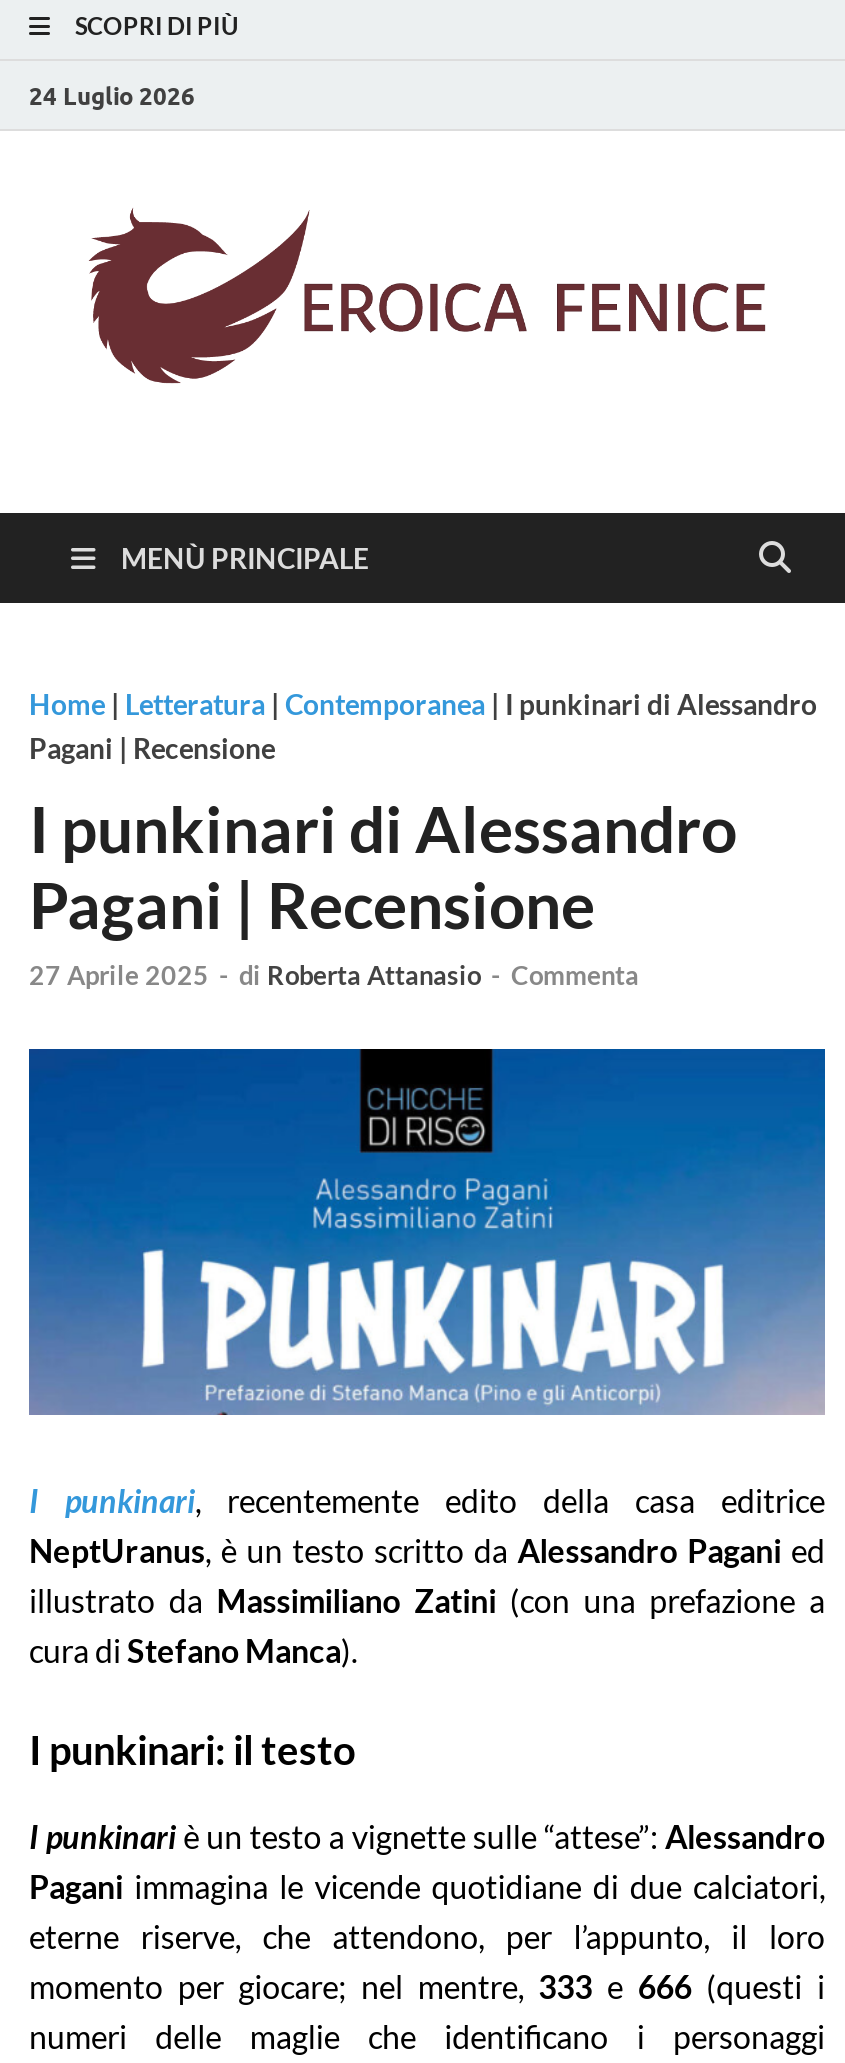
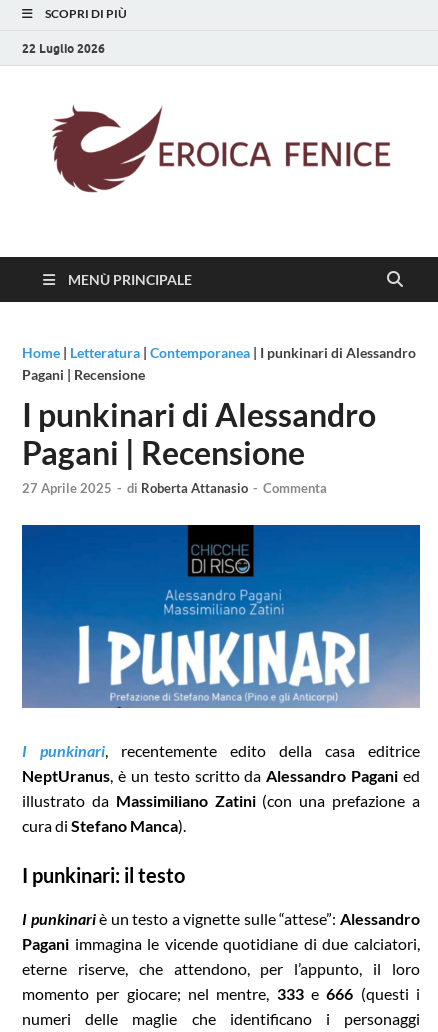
- 24 Luglio 2026
+ 22 Luglio 2026
